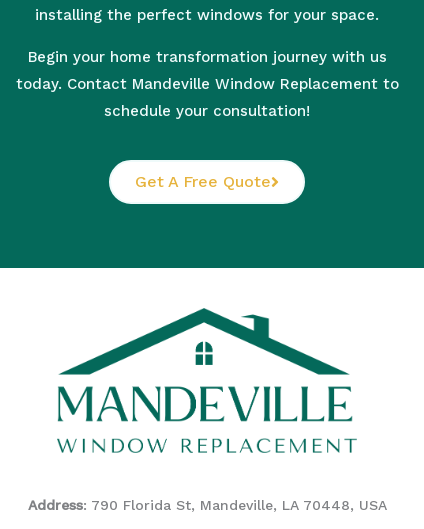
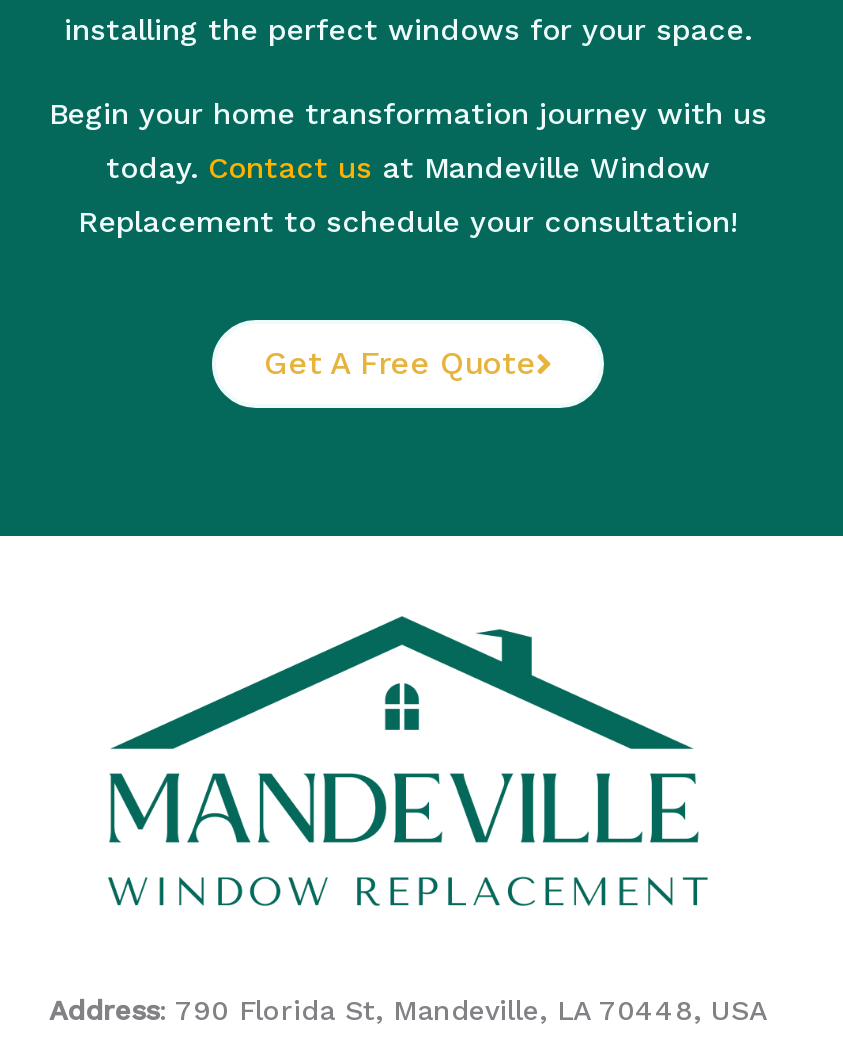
- today. Contact Mandeville Window Replacement to
+ today. Contact us at Mandeville Window

- schedule your consultation!
+ Replacement to schedule your consultation!
